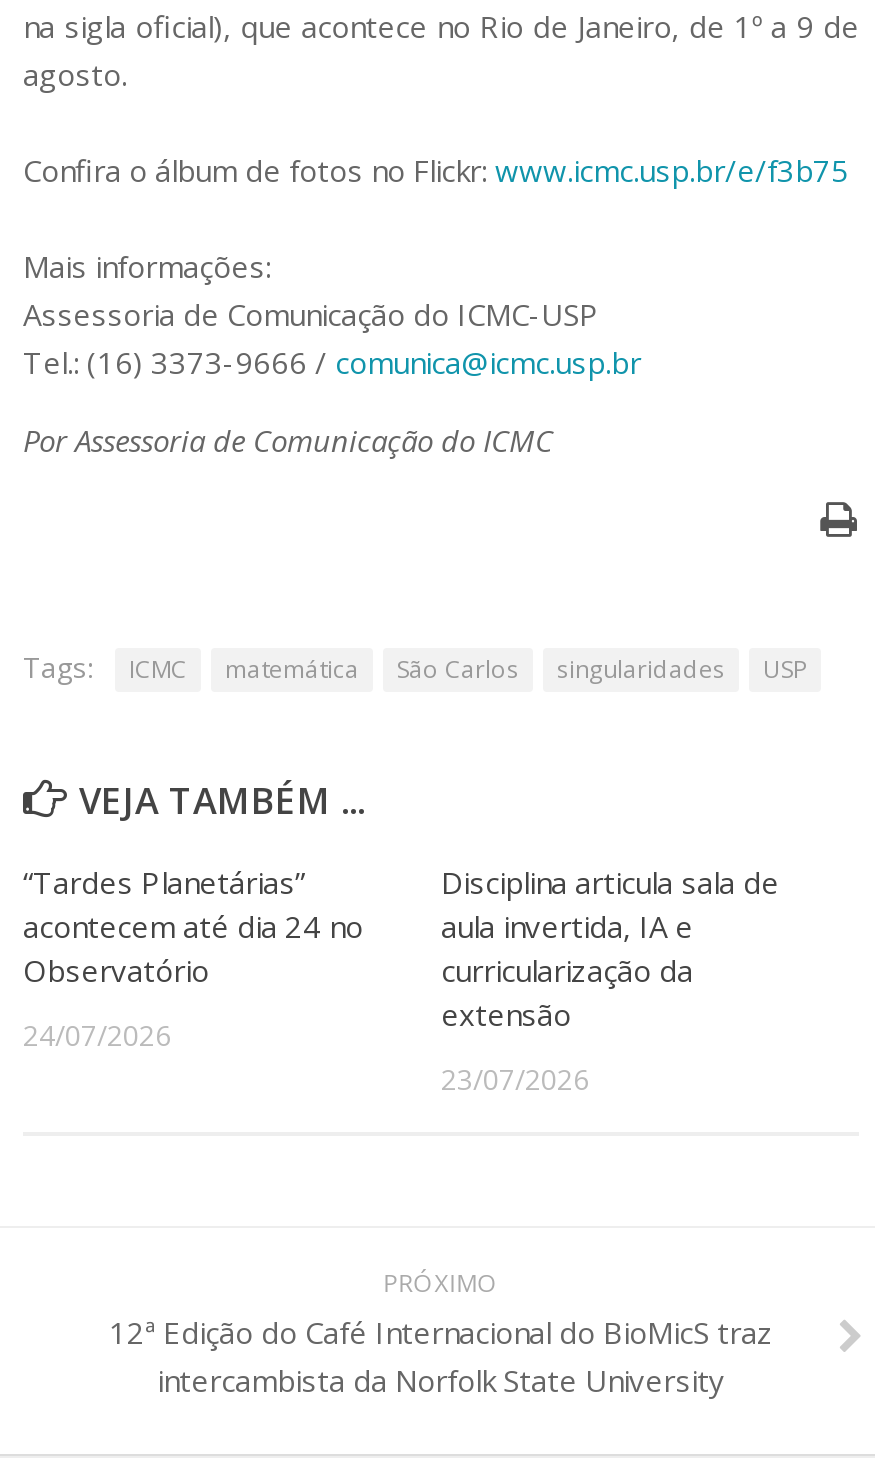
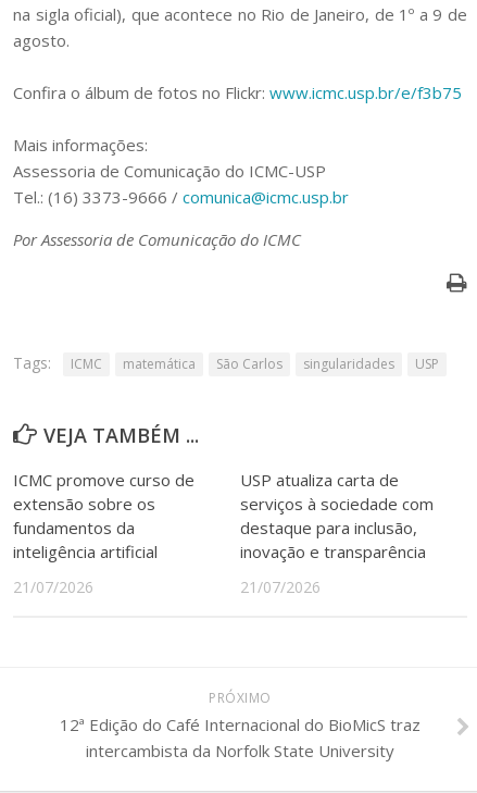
- “Tardes Planetárias”
- acontecem até dia 24 no
- Observatório
+ ICMC promove curso de
+ extensão sobre os
+ fundamentos da
+ inteligência artificial

- Disciplina articula sala de
- aula invertida, IA e
- curricularização da
- extensão
+ USP atualiza carta de
+ serviços à sociedade com
+ destaque para inclusão,
+ inovação e transparência

- 24/07/2026
+ 21/07/2026

- 23/07/2026
+ 21/07/2026
